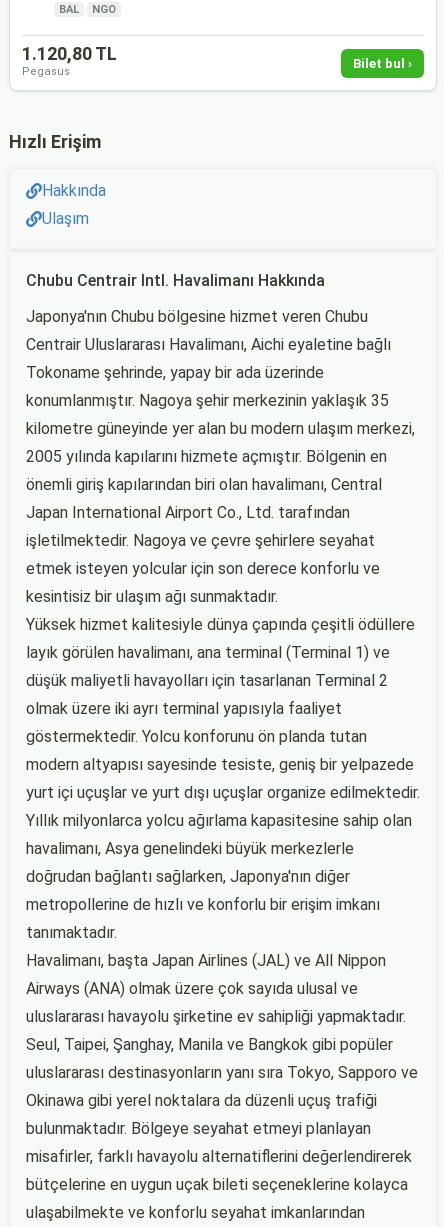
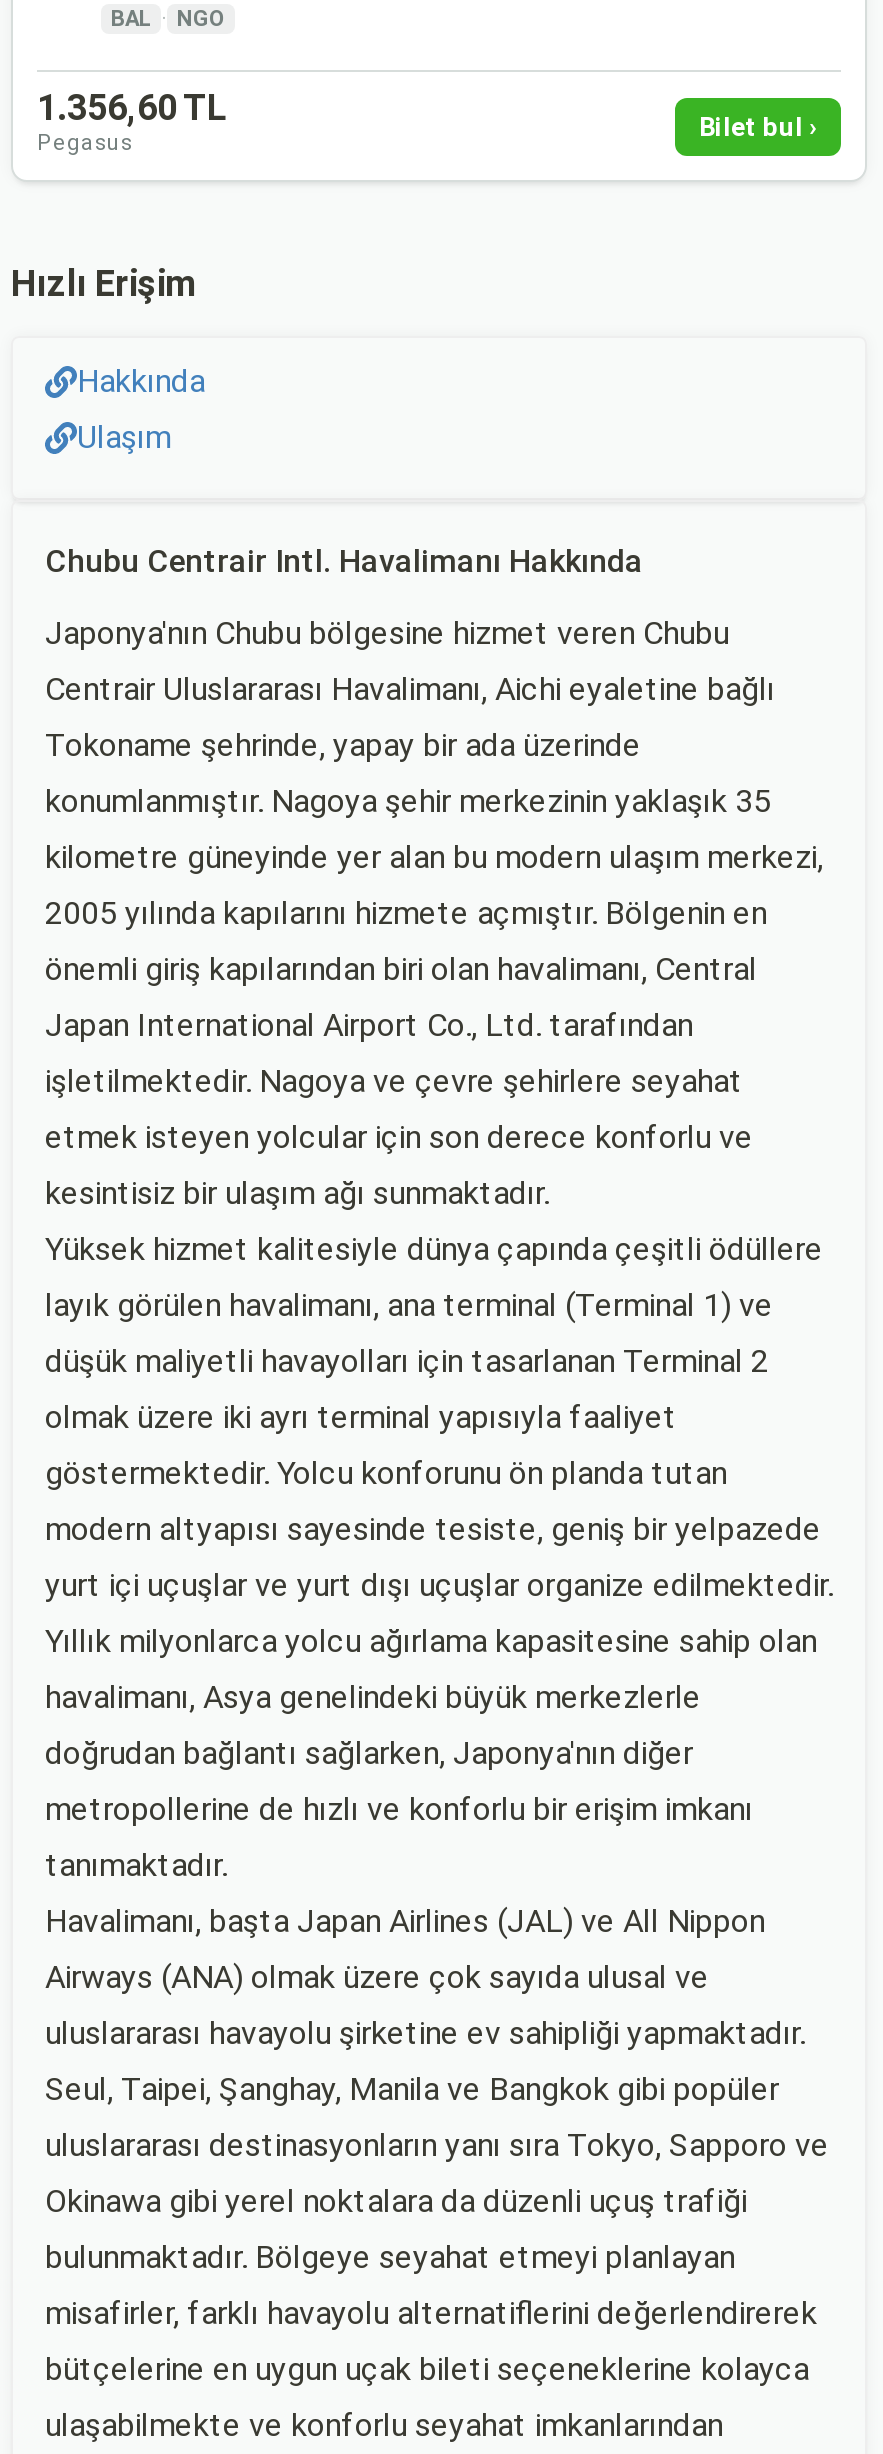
- 1.120,80 TL
+ 1.356,60 TL
